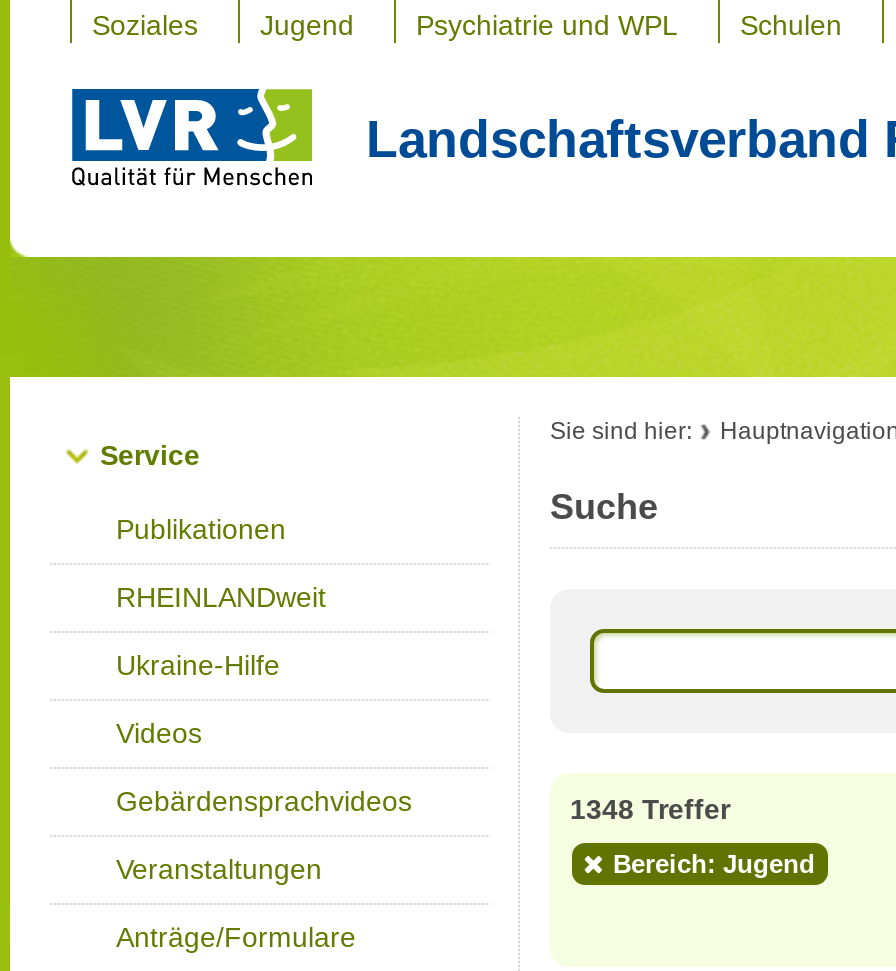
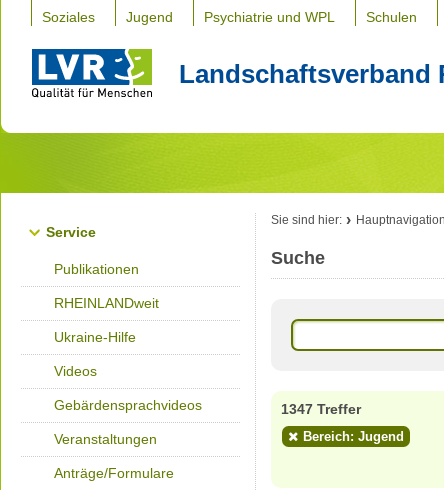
- 1348 Treffer
+ 1347 Treffer
